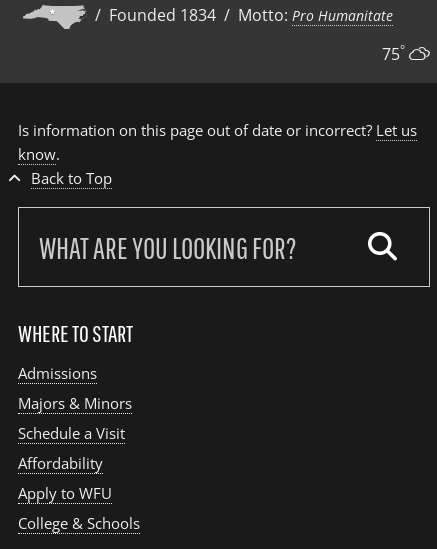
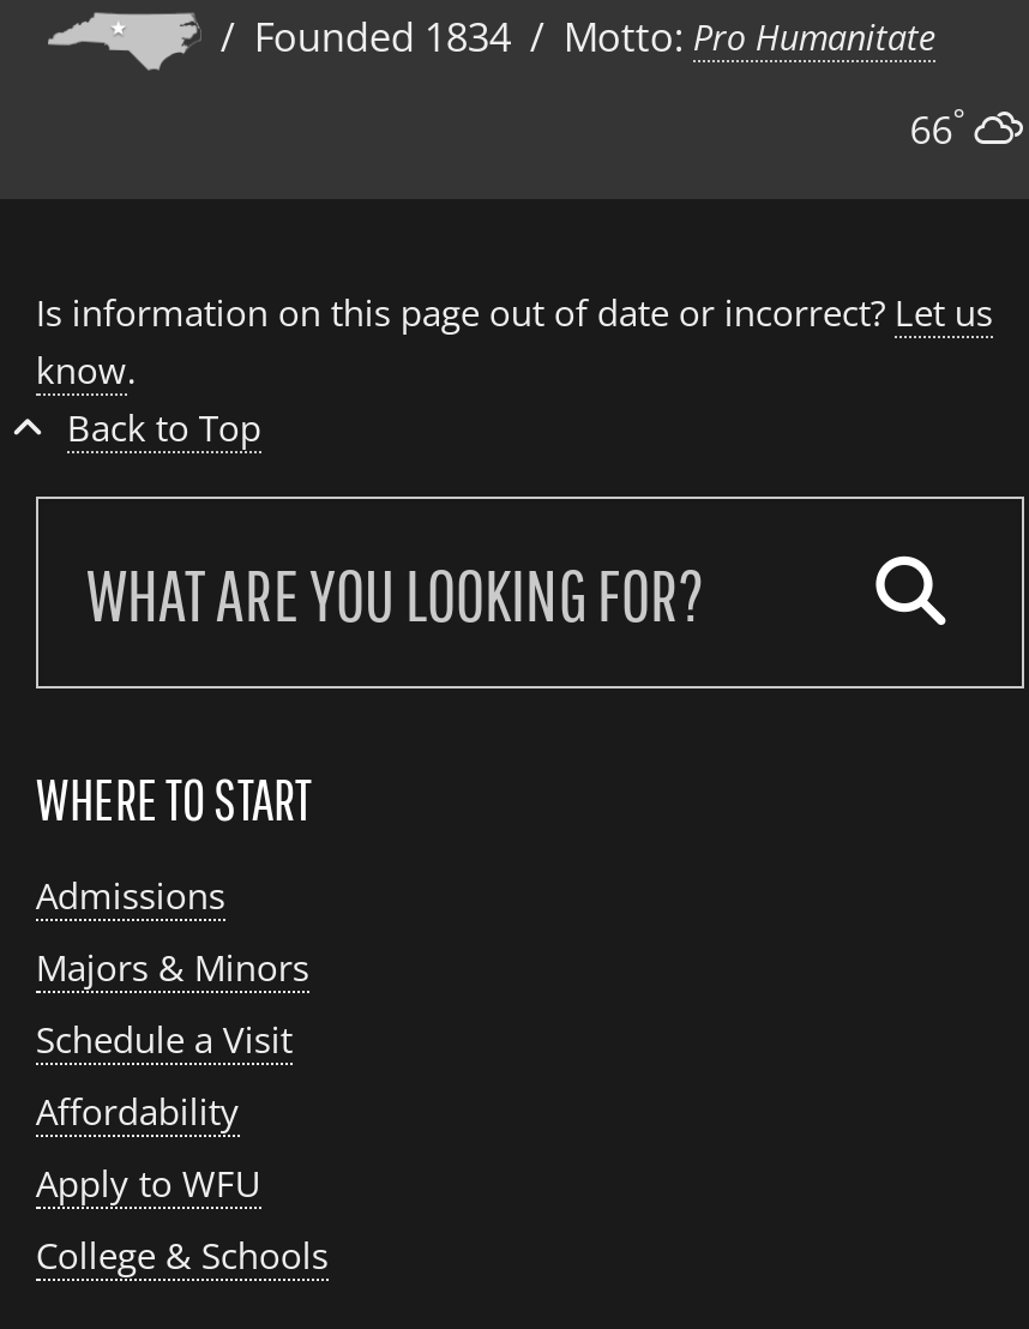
- 75°
+ 66°
